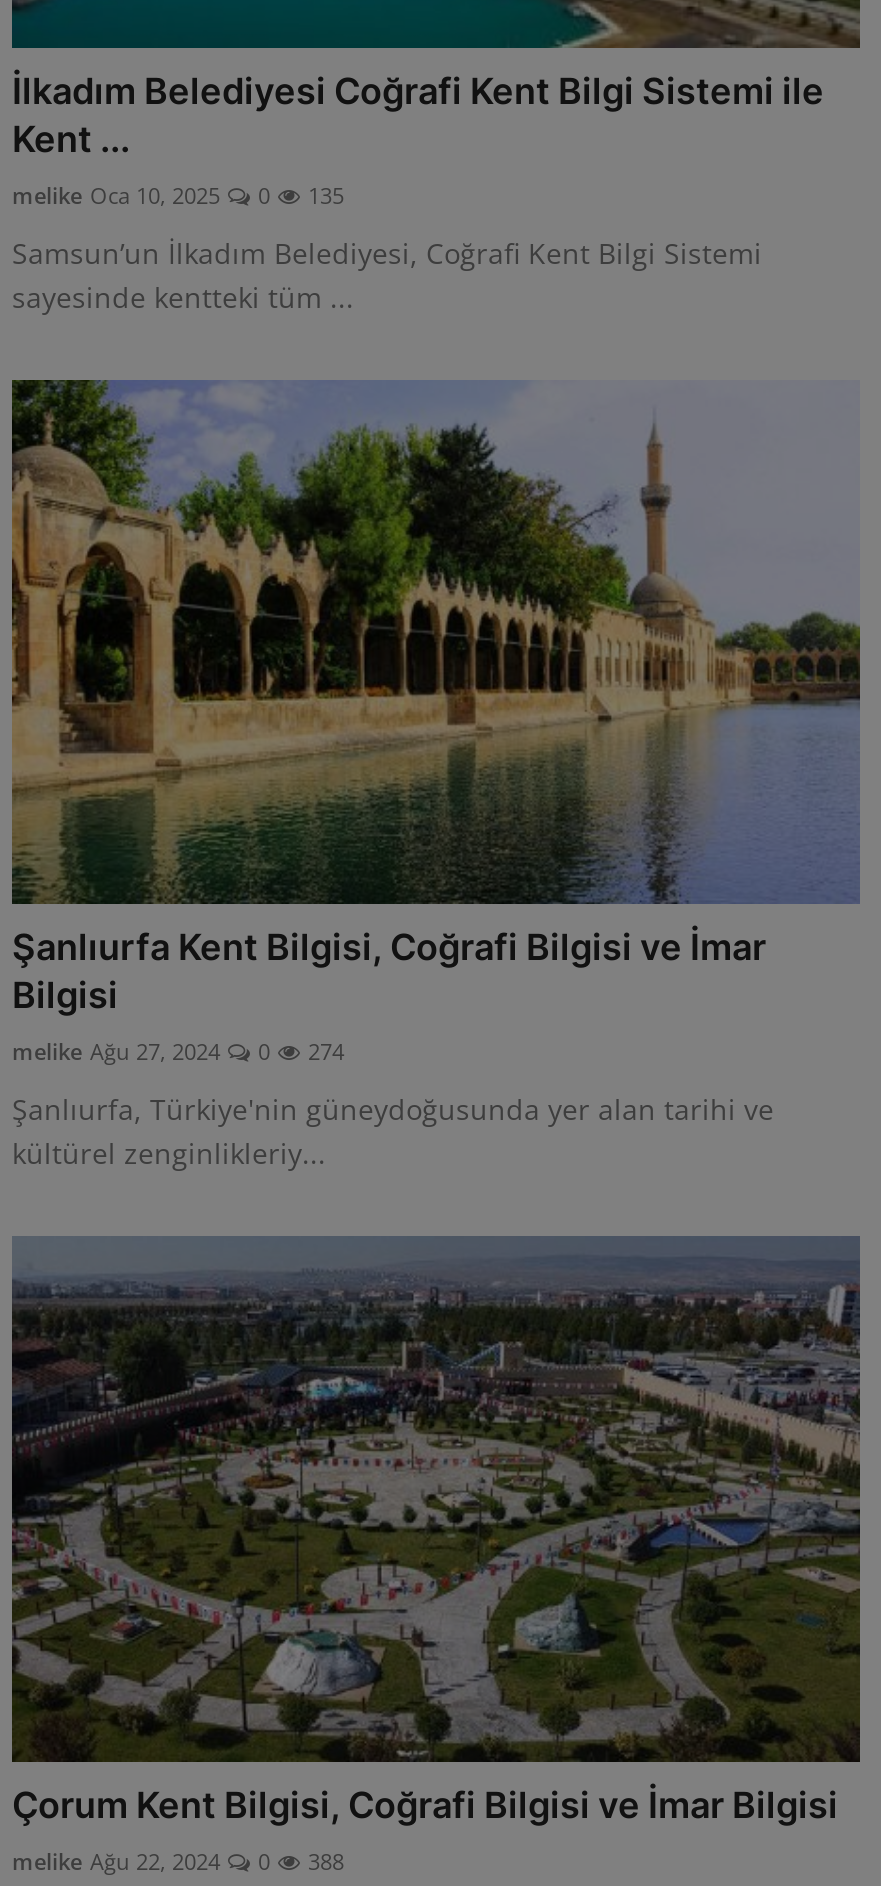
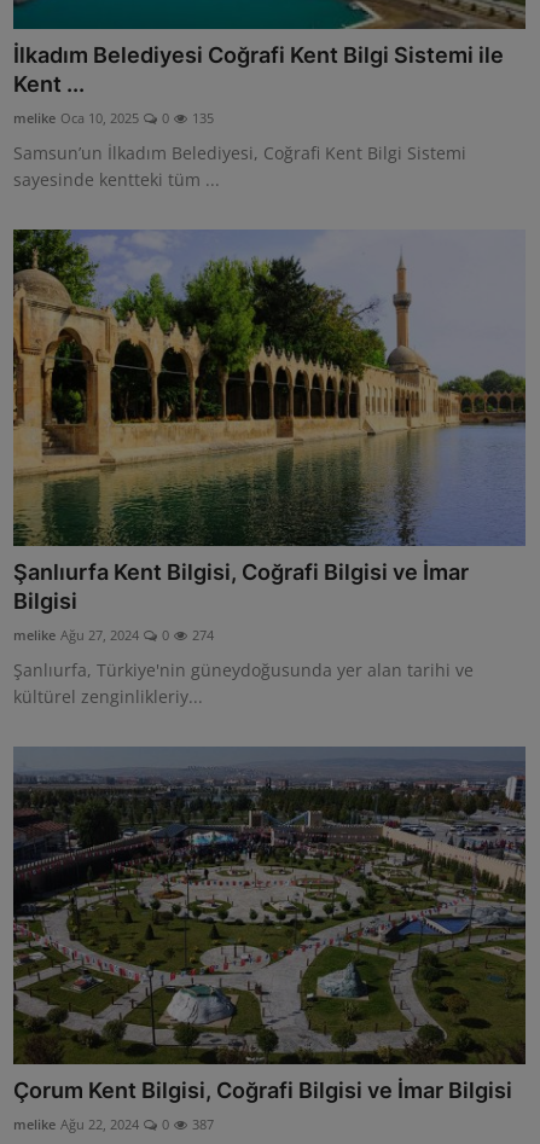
- melike Ağu 22, 2024 0 388
+ melike Ağu 22, 2024 0 387
